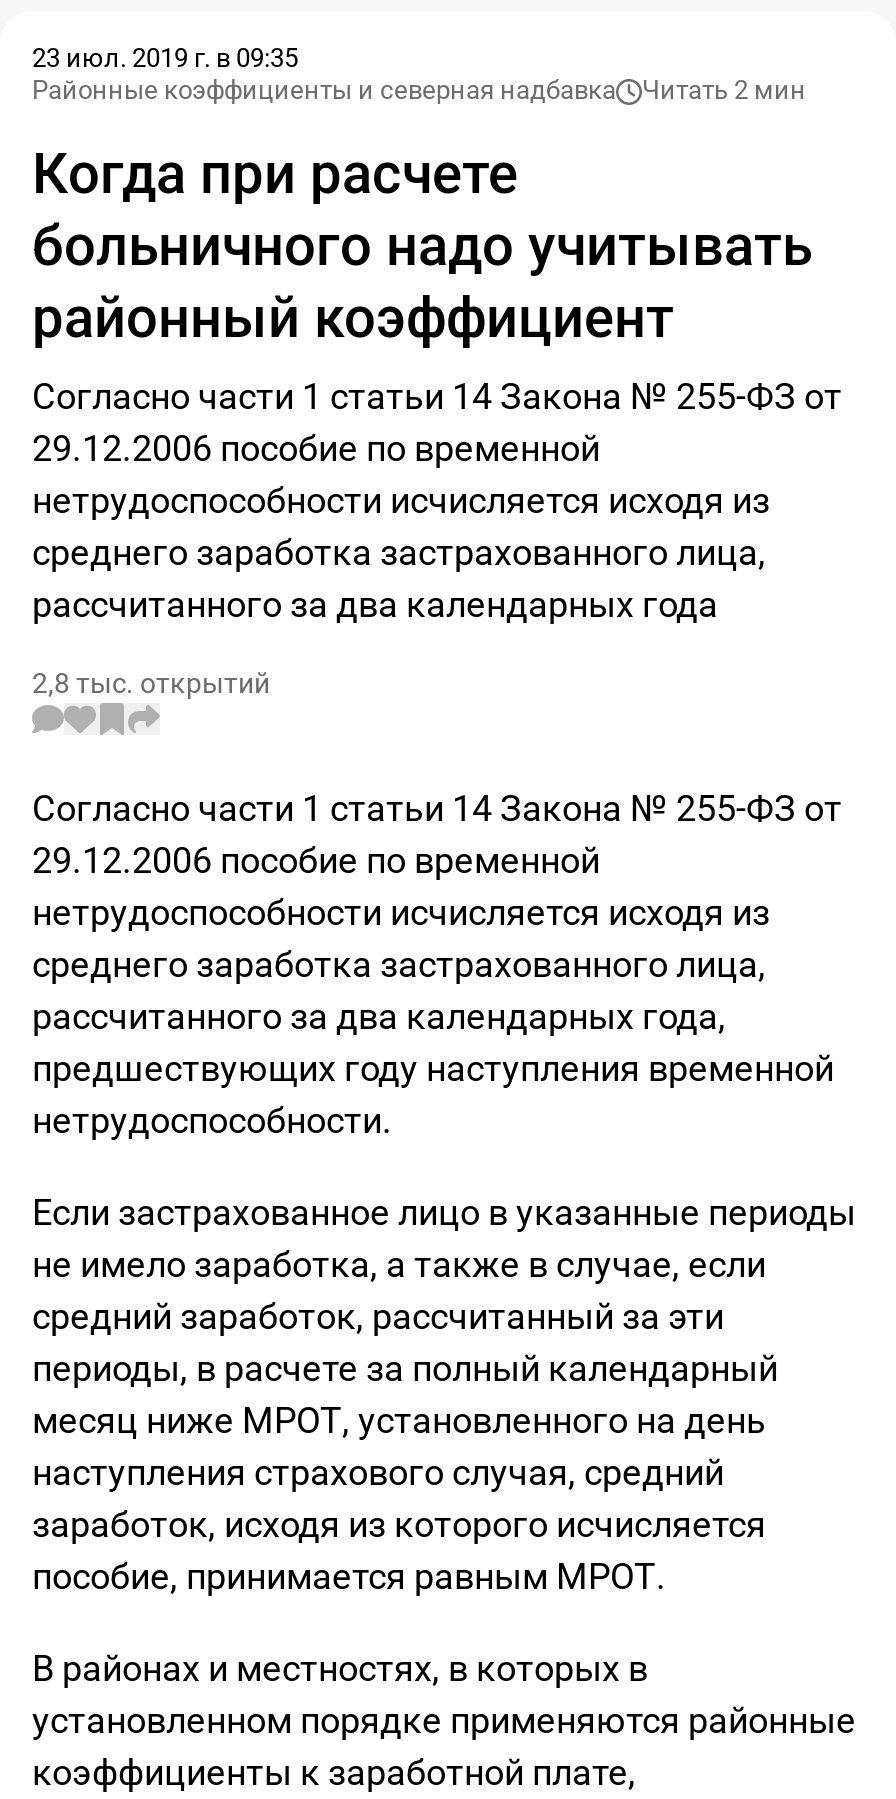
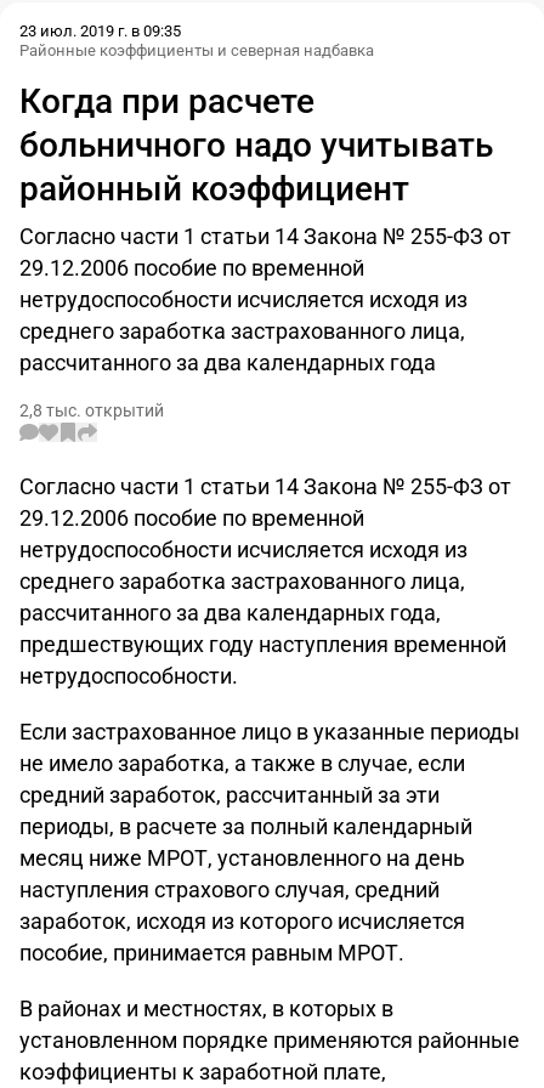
- Читать 2 мин
